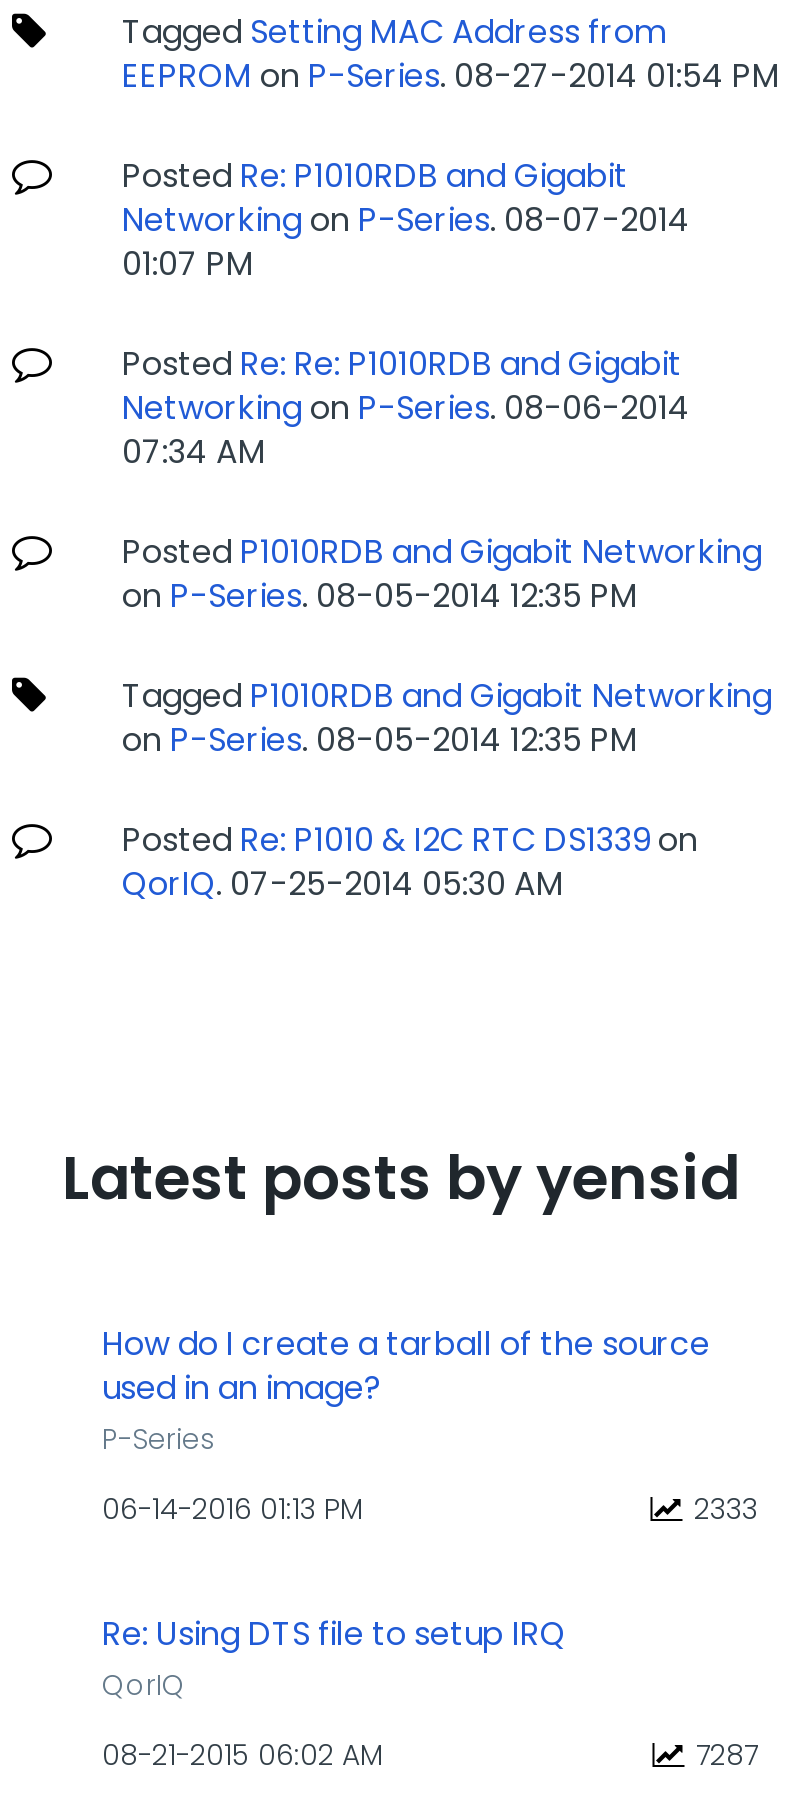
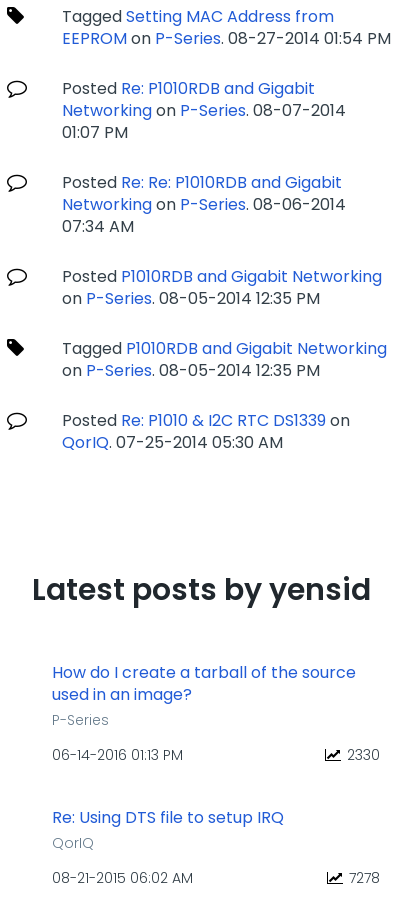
- 2333
+ 2330

- 7287
+ 7278
